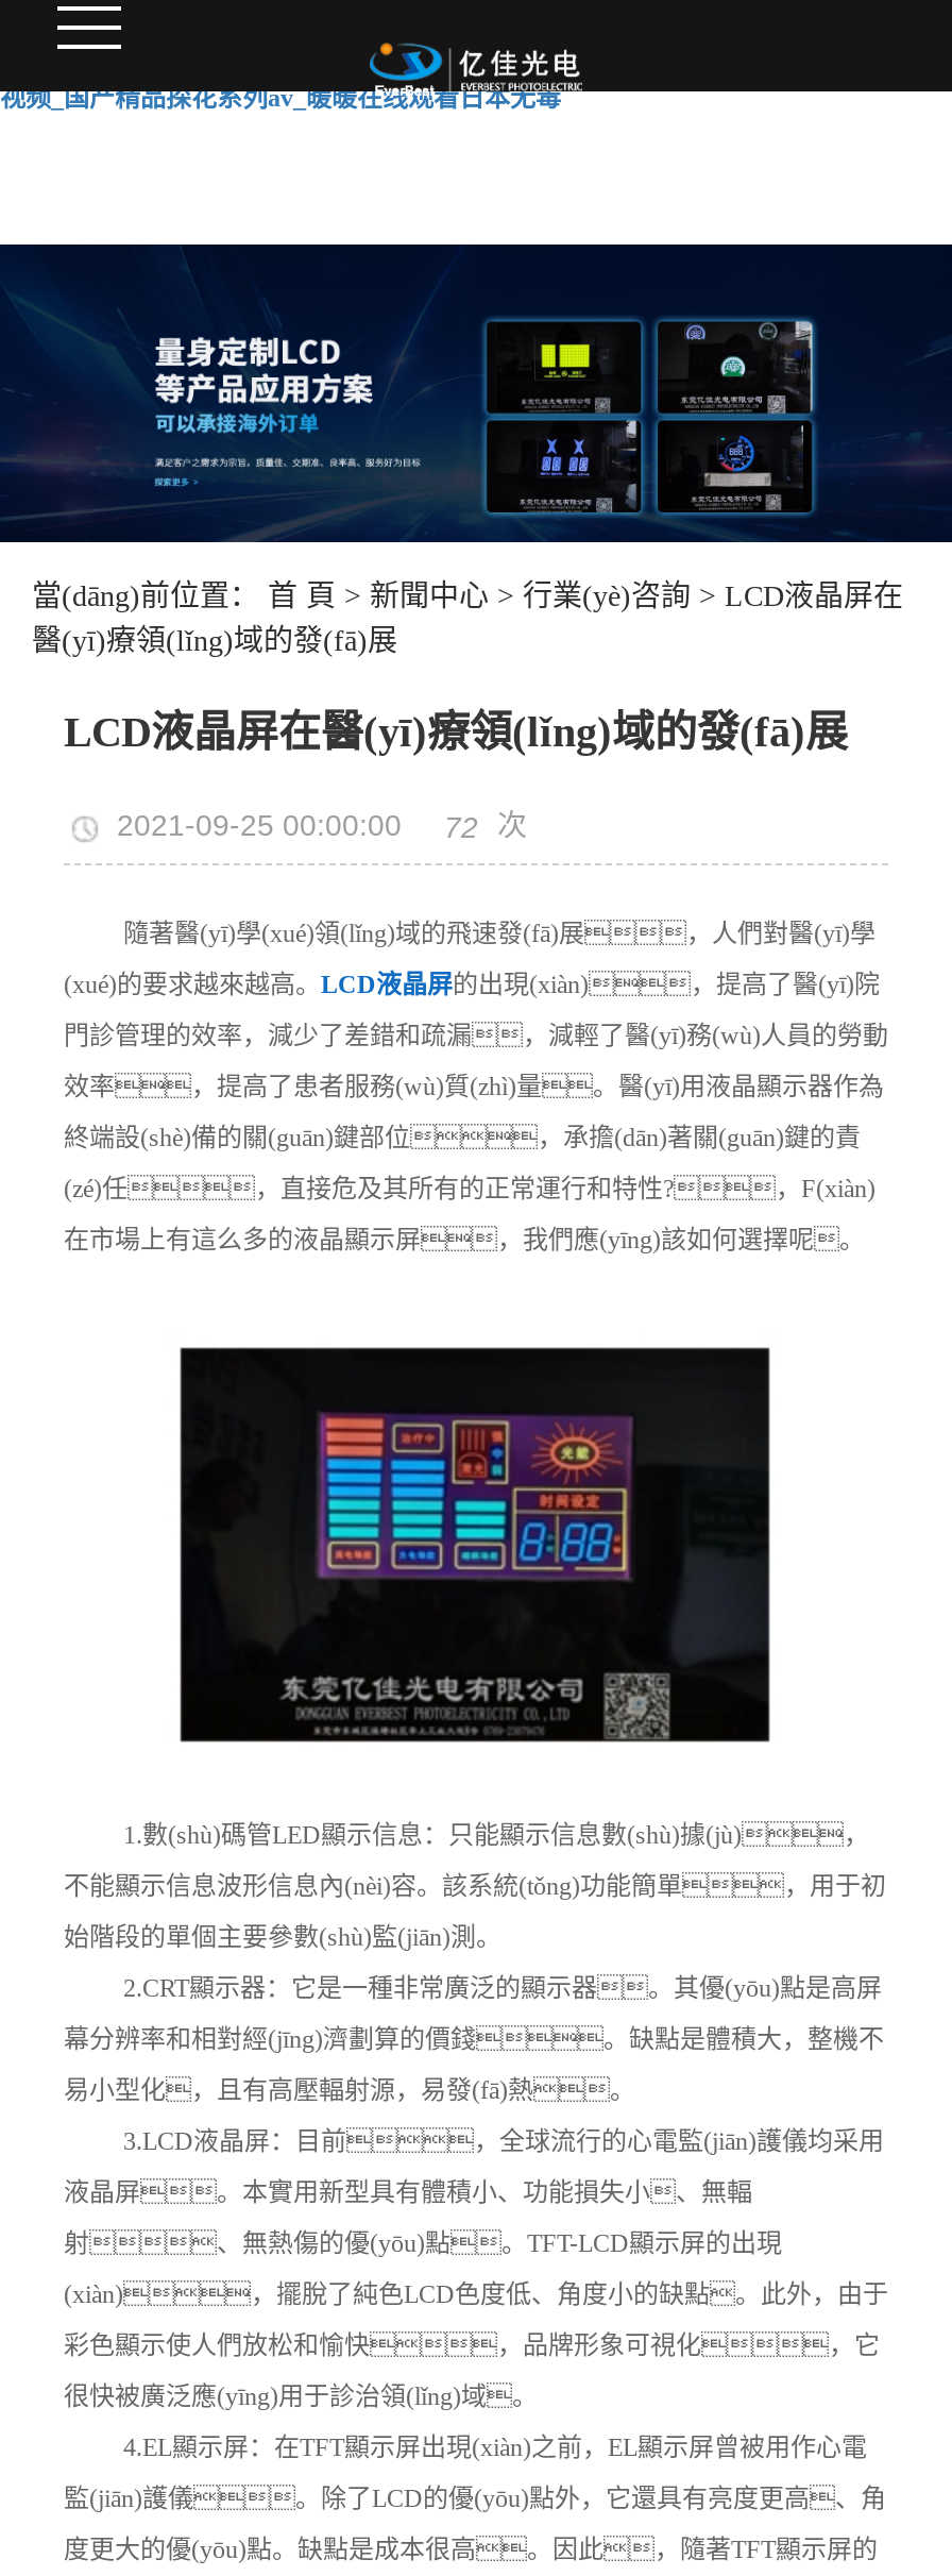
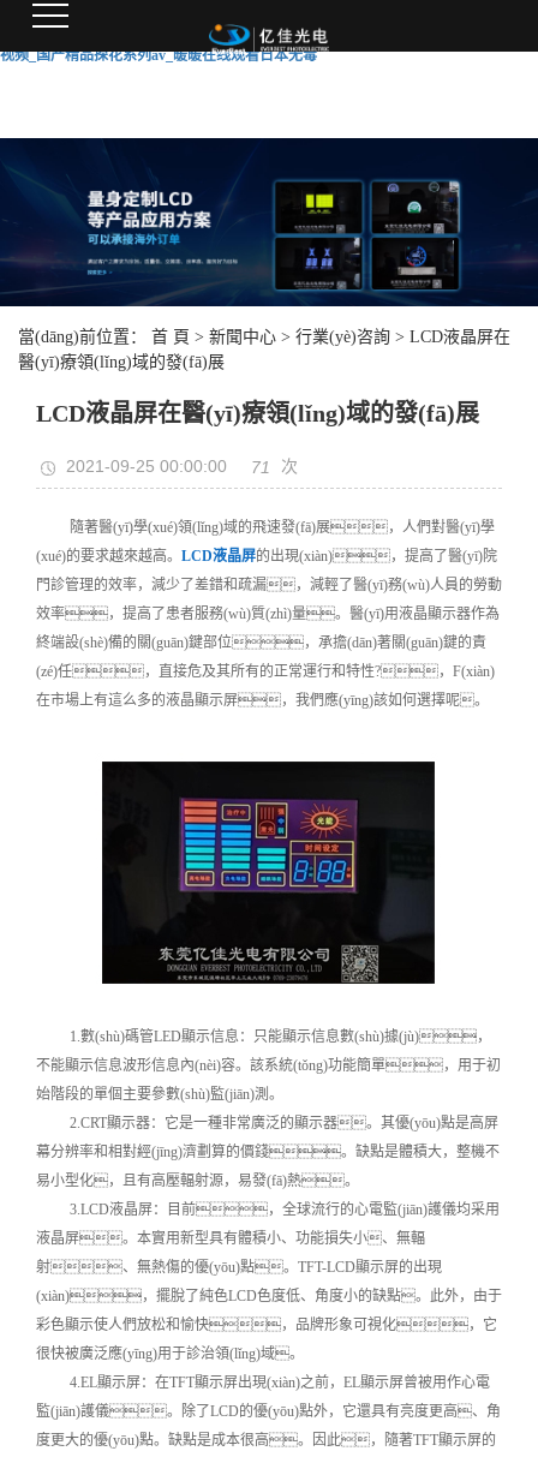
- 2021-09-25 00:00:00 72 次
+ 2021-09-25 00:00:00 71 次
